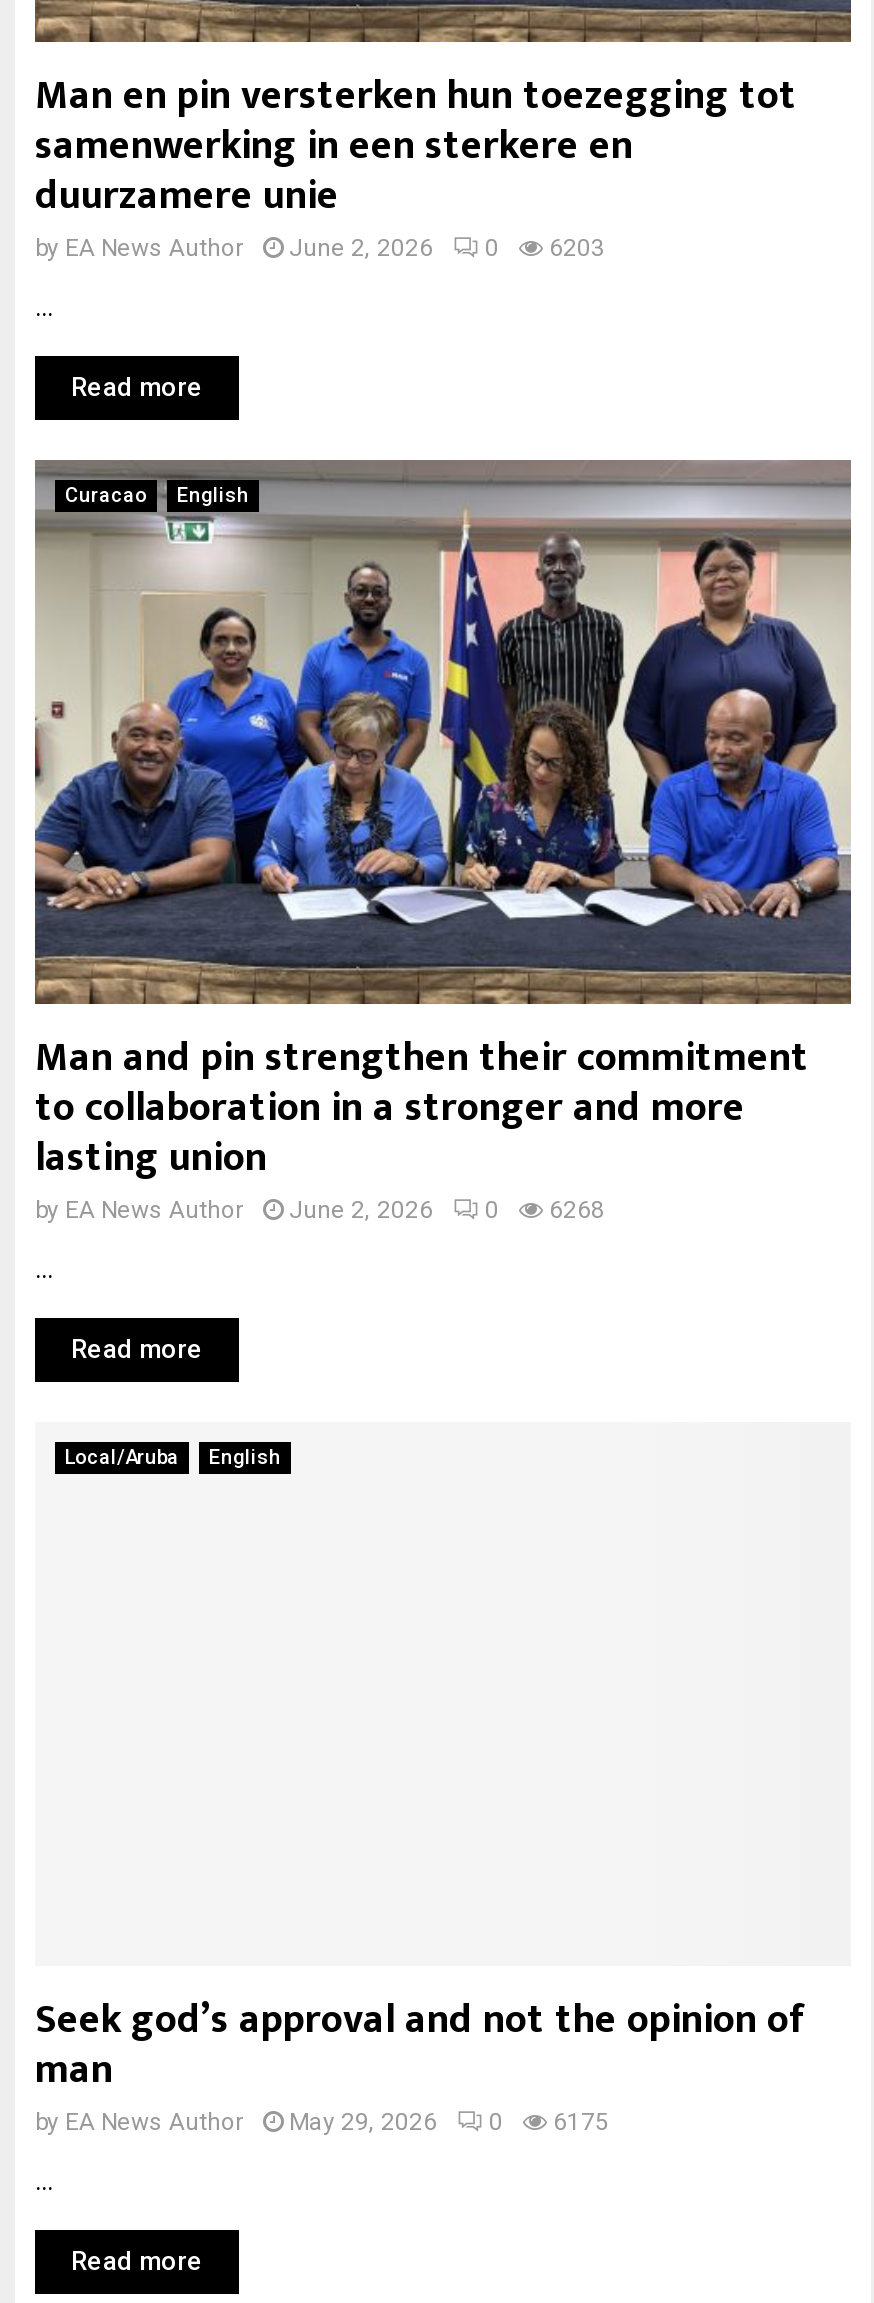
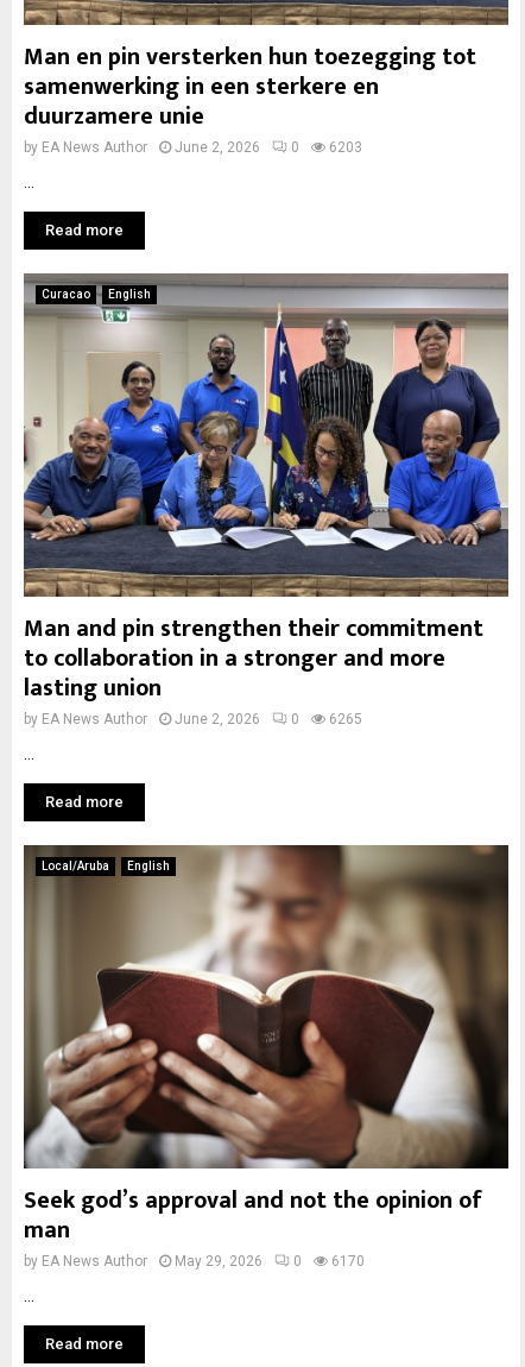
- by EA News Author June 2, 2026 0 6268
+ by EA News Author June 2, 2026 0 6265

+ [image]

- by EA News Author May 29, 2026 0 6175
+ by EA News Author May 29, 2026 0 6170
